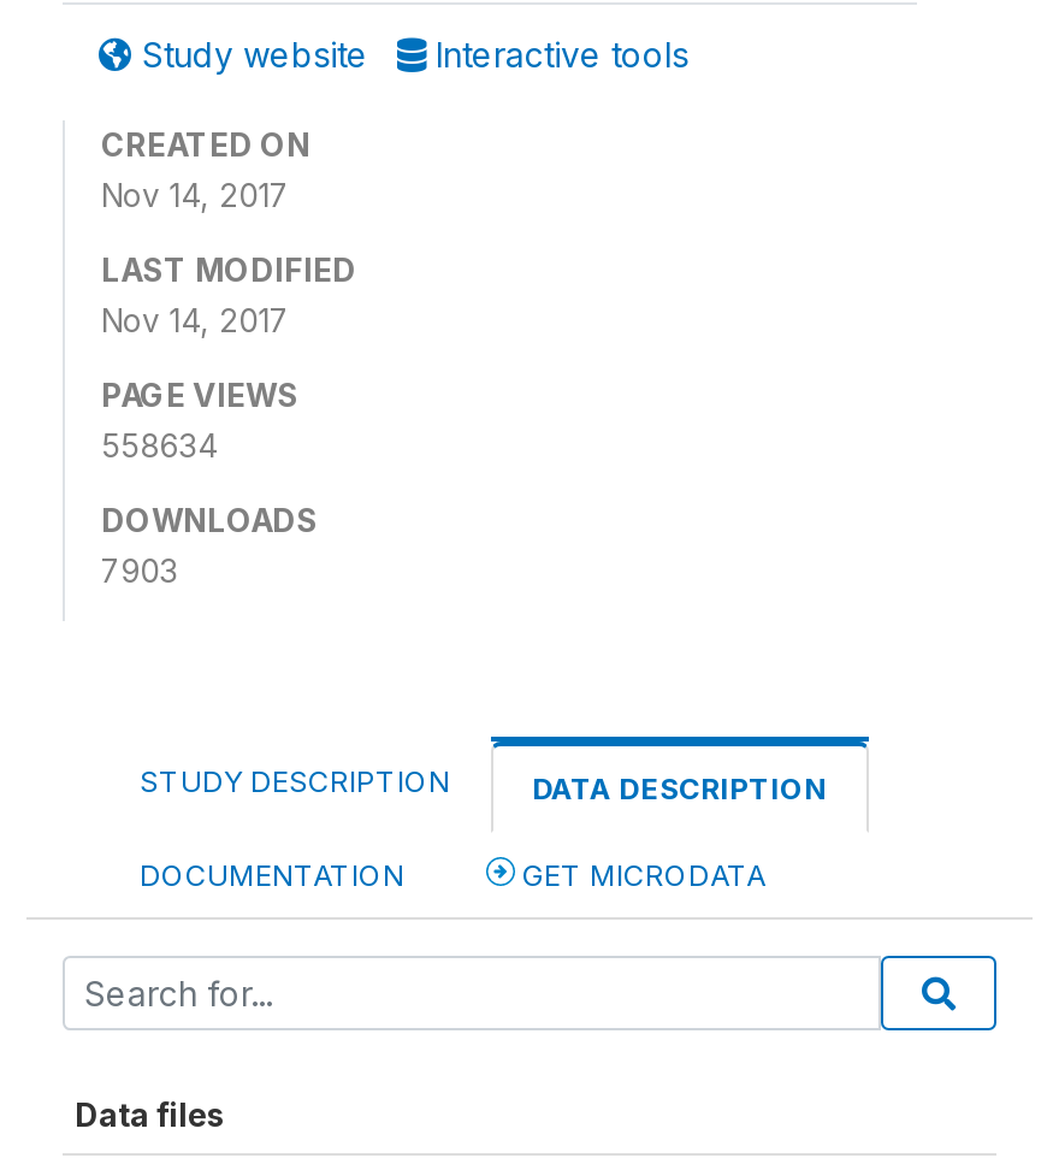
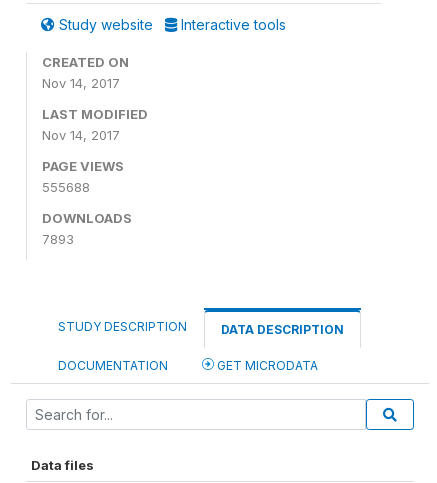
- 558634
+ 555688

- 7903
+ 7893
